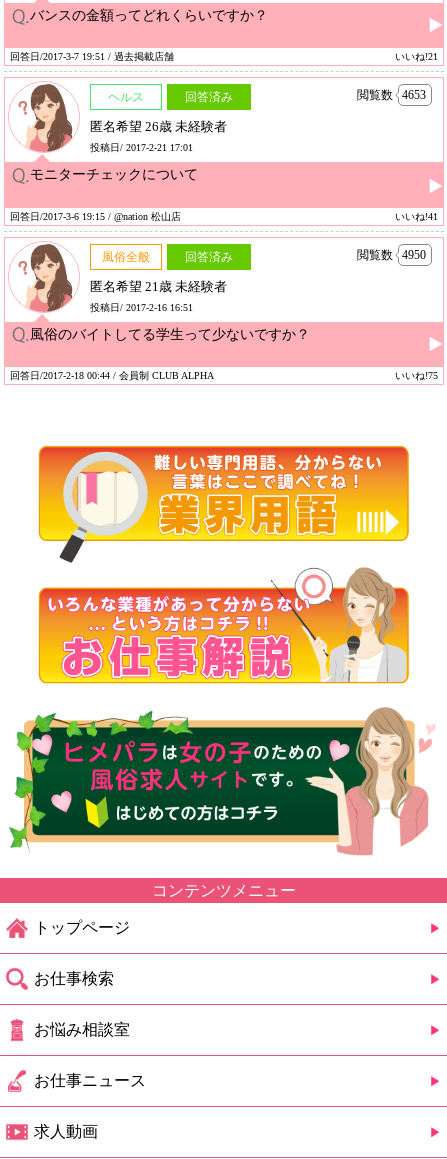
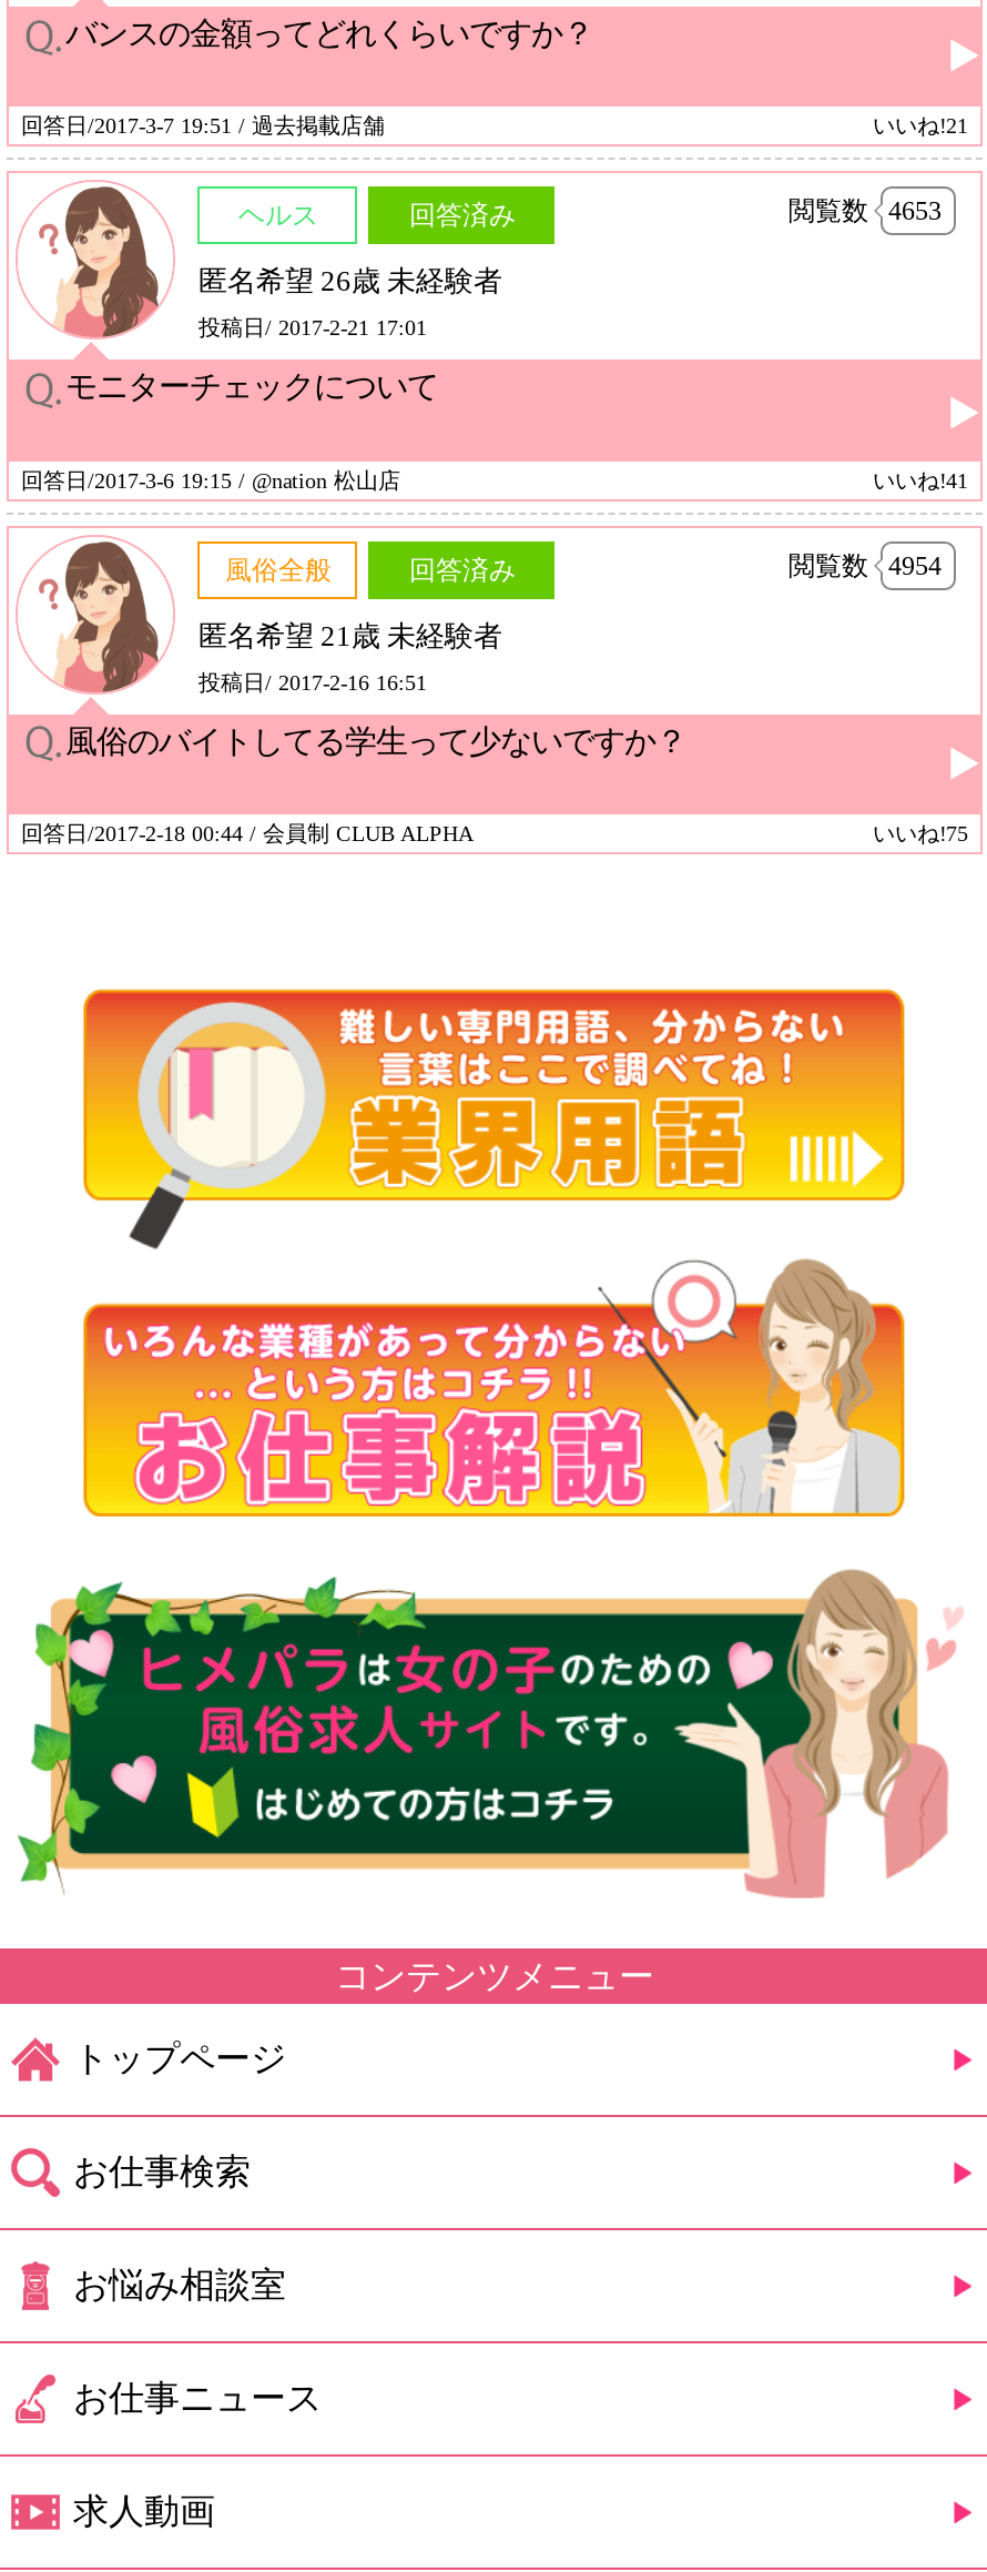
- 閲覧数 4950
+ 閲覧数 4954
